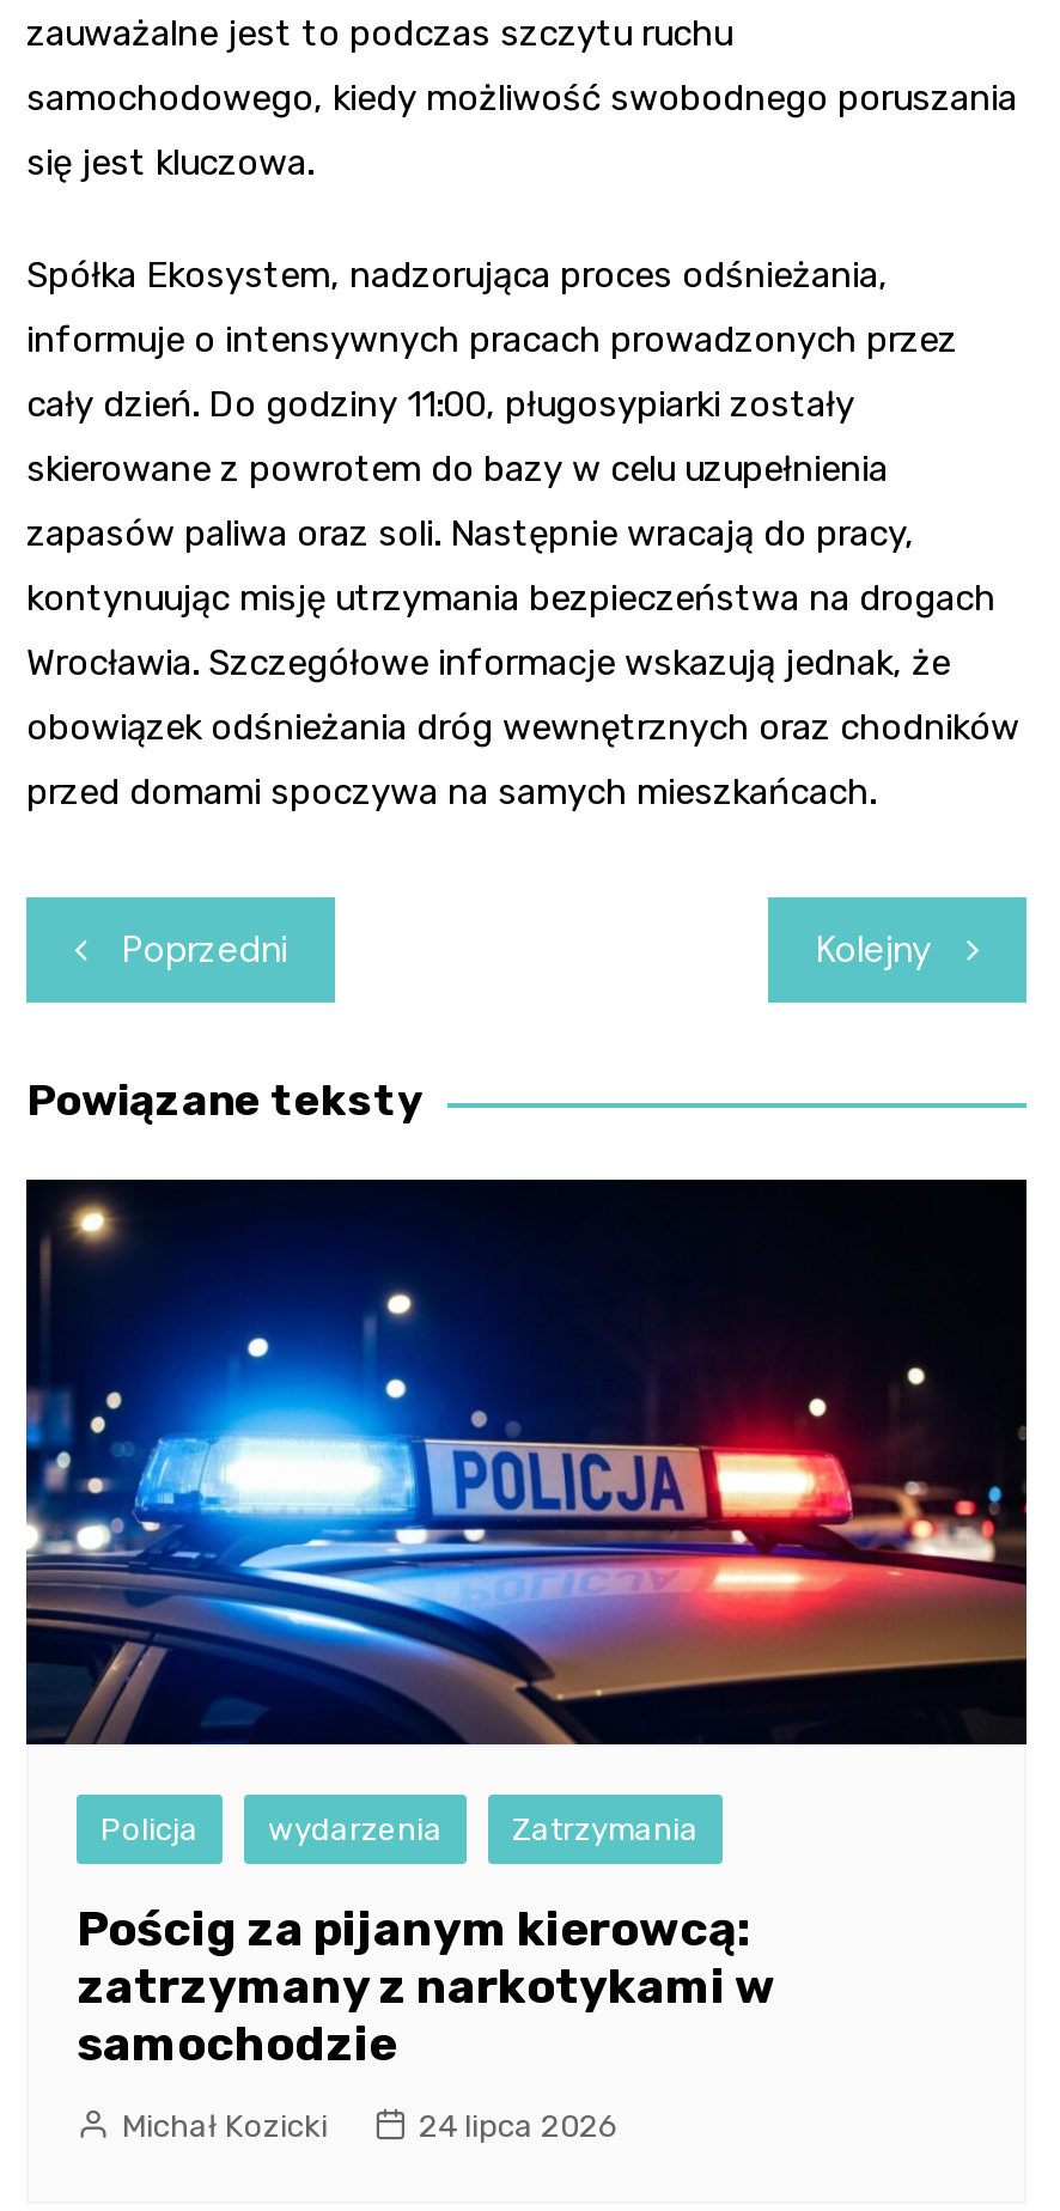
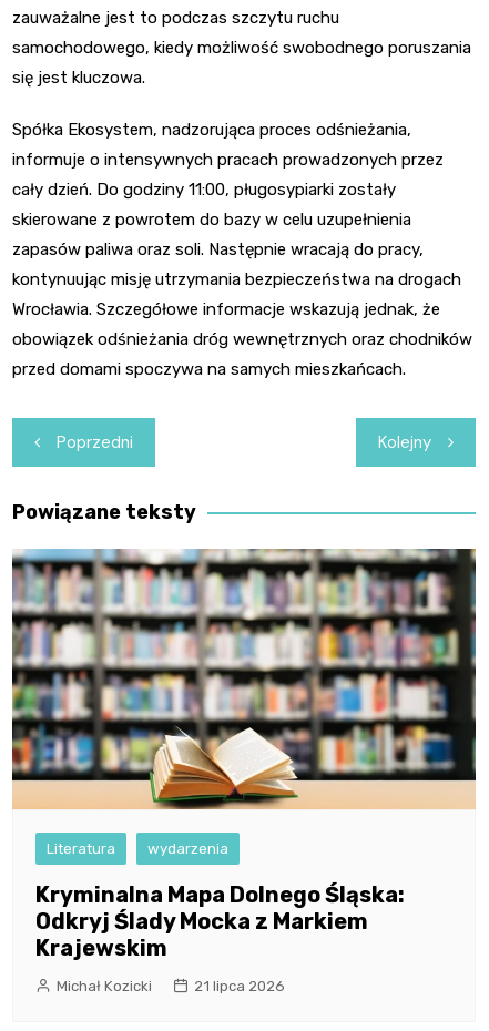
- [image]
- Policja
+ [image]
+ Literatura

- Zatrzymania
- Pościg za pijanym kierowcą:
- zatrzymany z narkotykami w
- samochodzie
+ Kryminalna Mapa Dolnego Śląska:
+ Odkryj Ślady Mocka z Markiem
+ Krajewskim

- 24 lipca 2026
+ 21 lipca 2026
